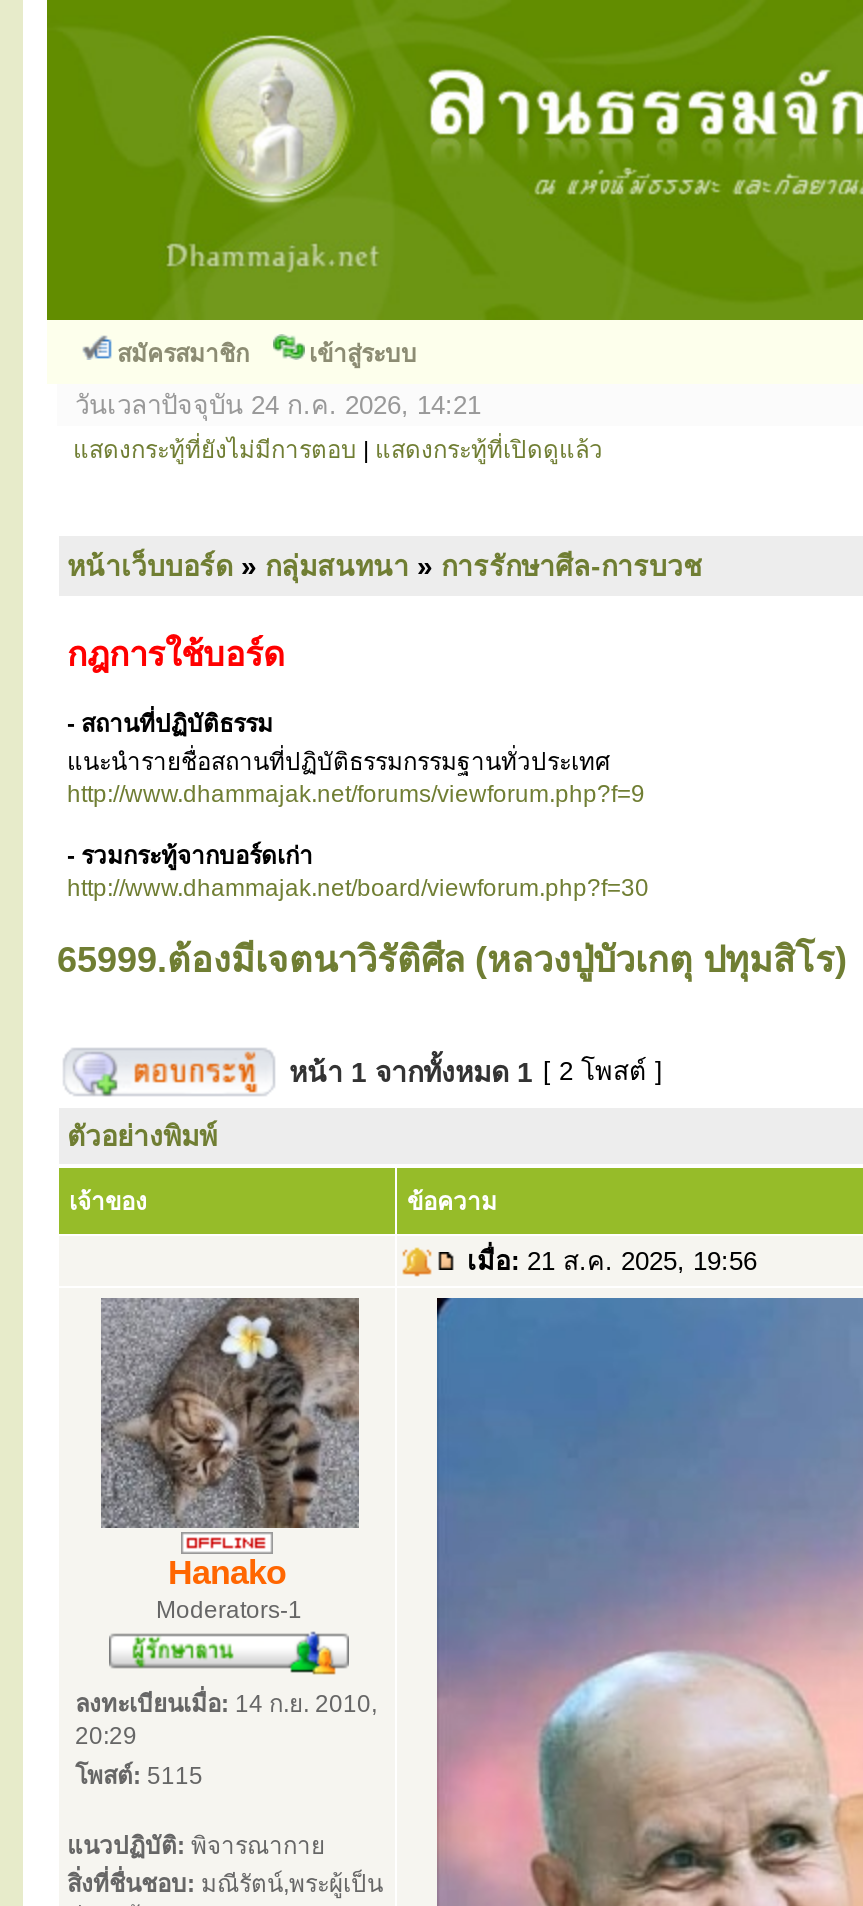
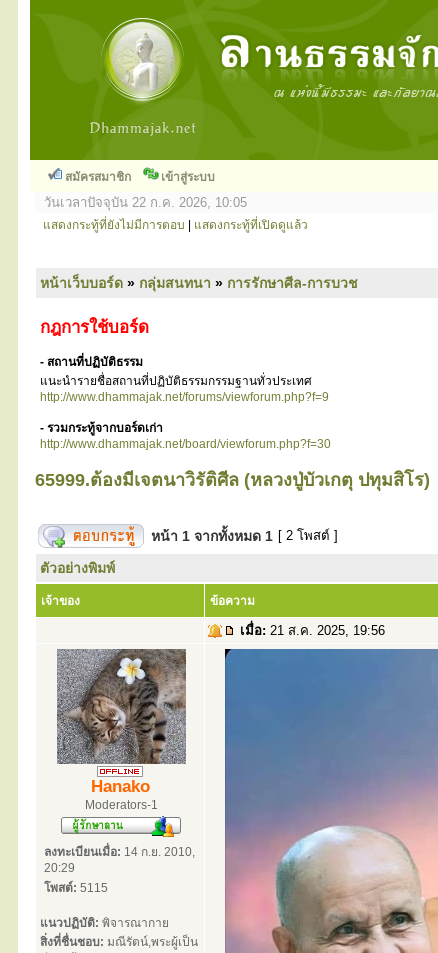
- วันเวลาปัจจุบัน 24 ก.ค. 2026, 14:21
+ วันเวลาปัจจุบัน 22 ก.ค. 2026, 10:05
